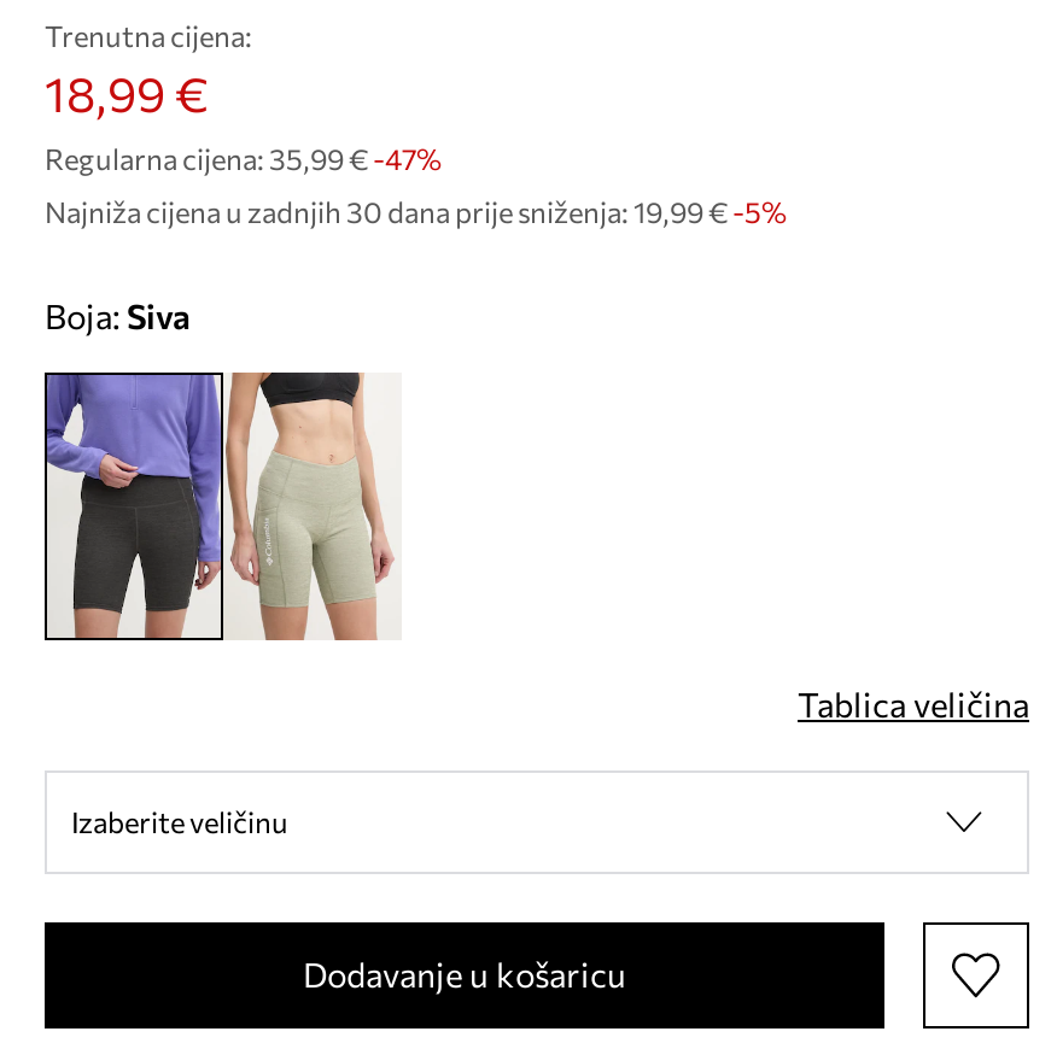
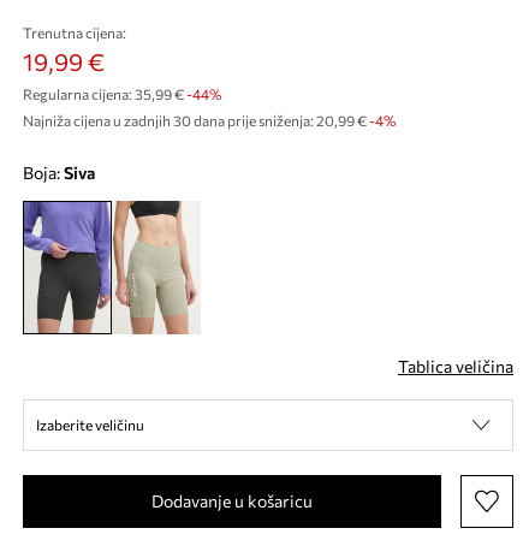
- 18,99 €
+ 19,99 €

- Regularna cijena: 35,99 €-47%
+ Regularna cijena: 35,99 €-44%

- Najniža cijena u zadnjih 30 dana prije sniženja: 19,99 €-5%
+ Najniža cijena u zadnjih 30 dana prije sniženja: 20,99 €-4%
